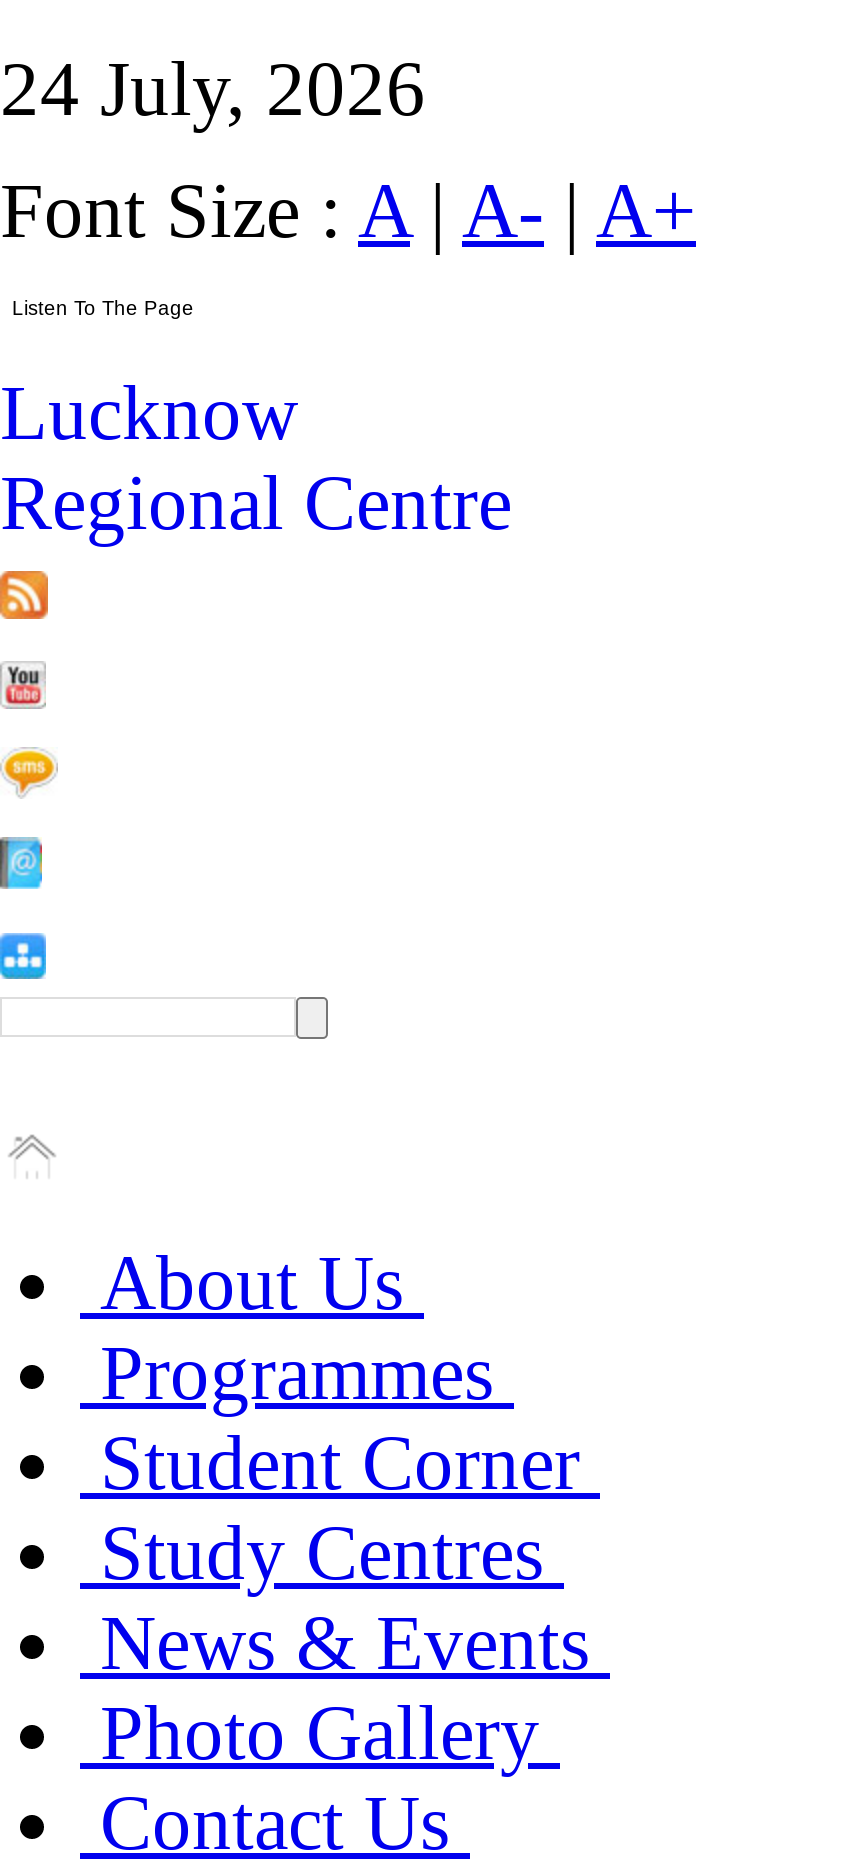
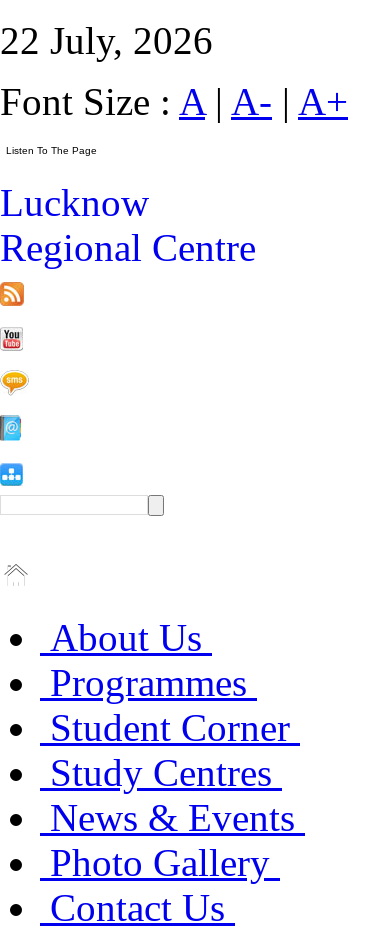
- 24 July, 2026
+ 22 July, 2026
